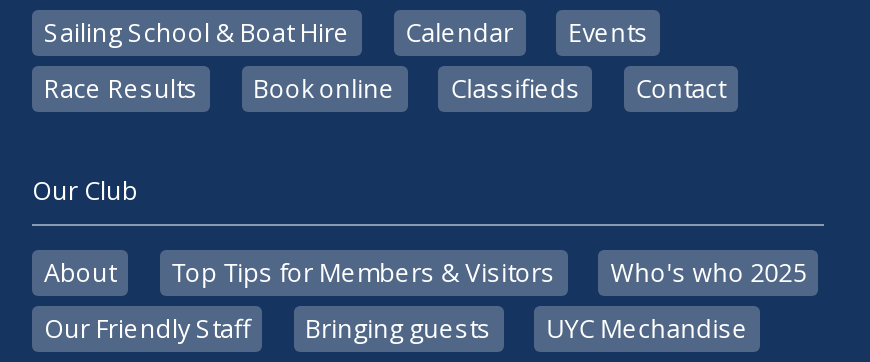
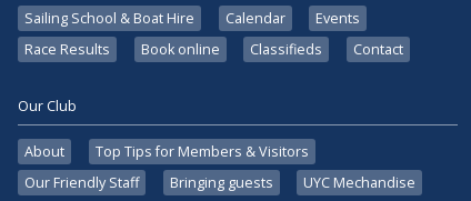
- Who's who 2025
